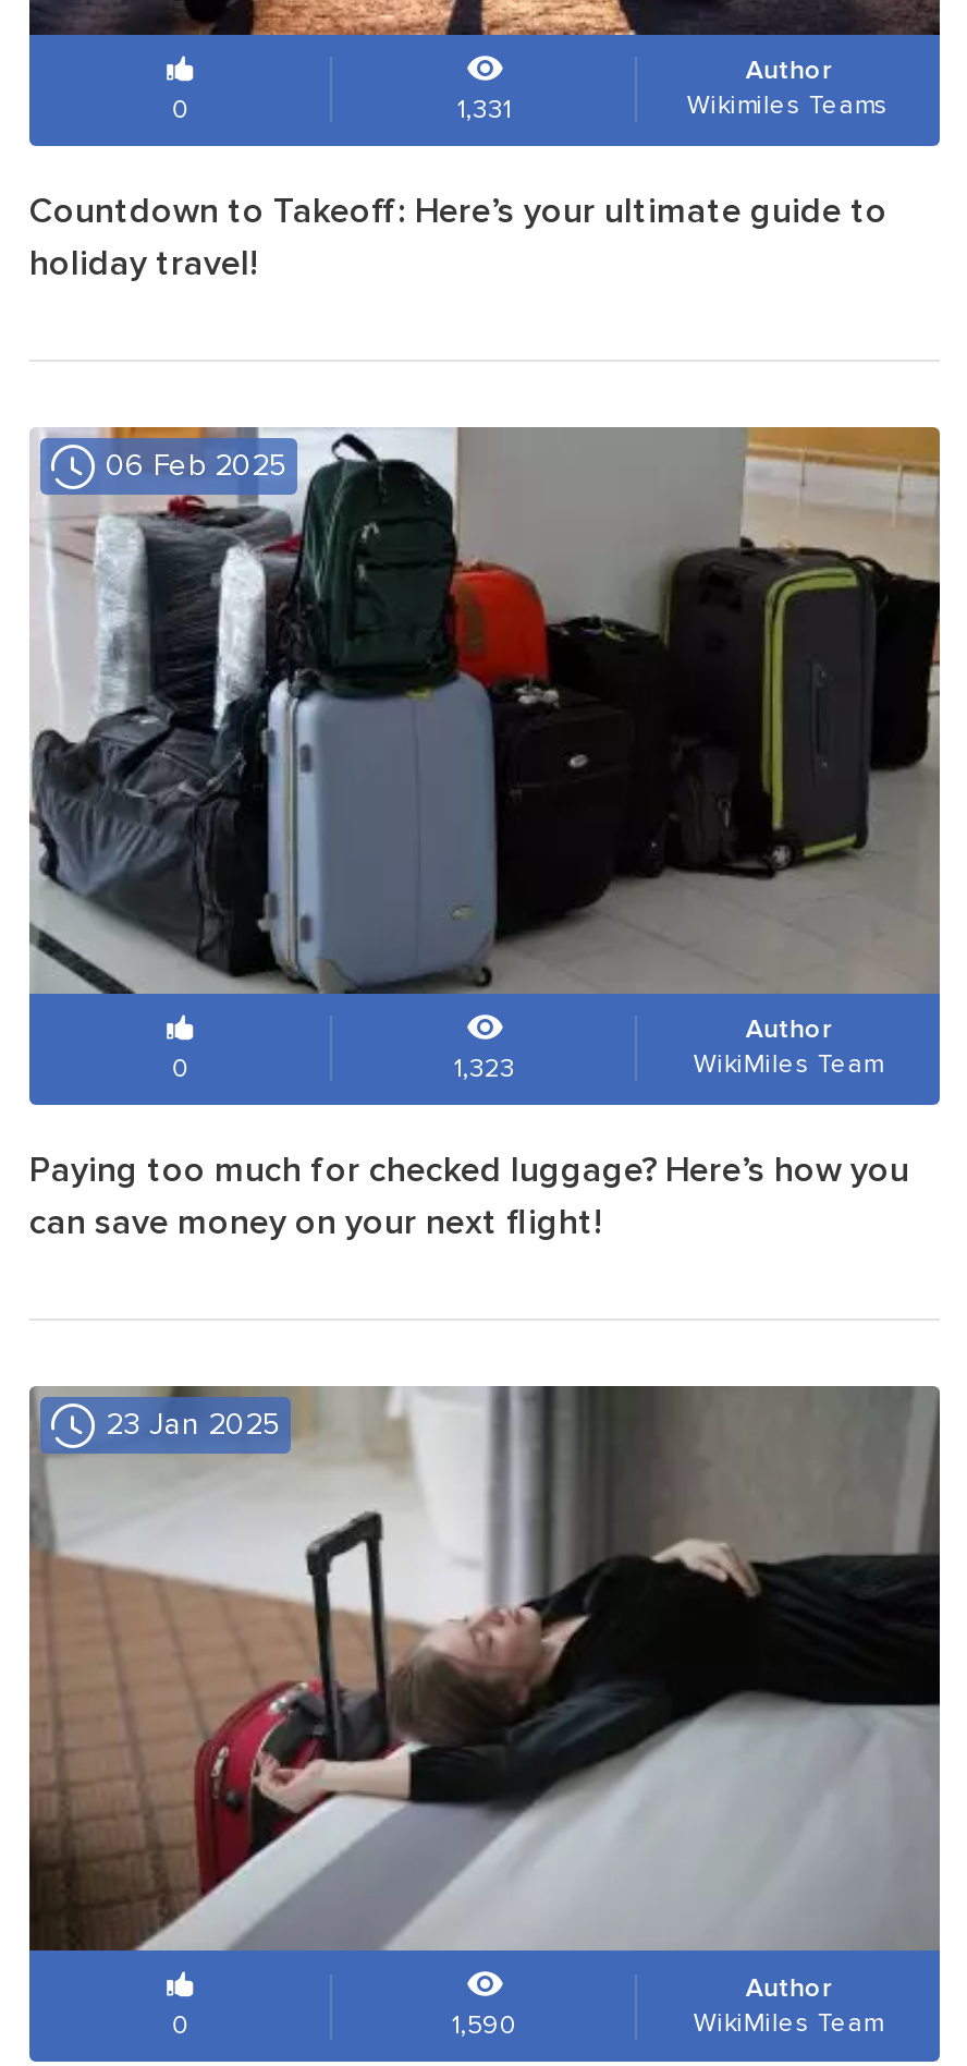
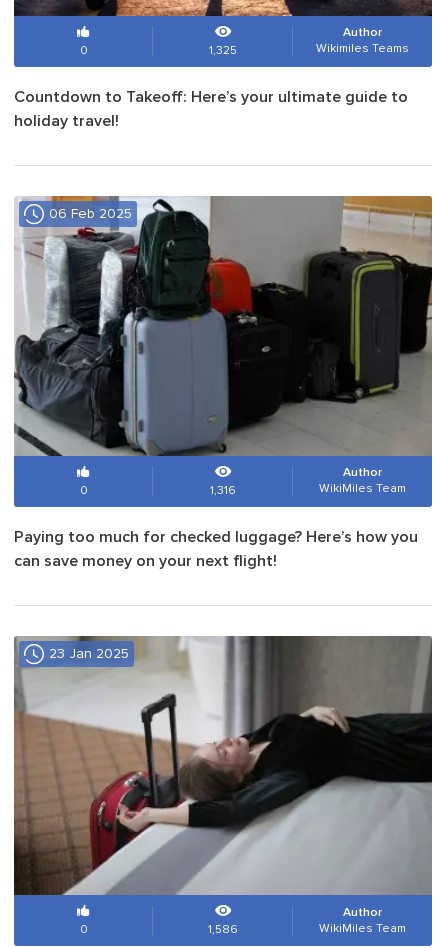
- 1,331
+ 1,325

- 1,323
+ 1,316

- 1,590
+ 1,586
